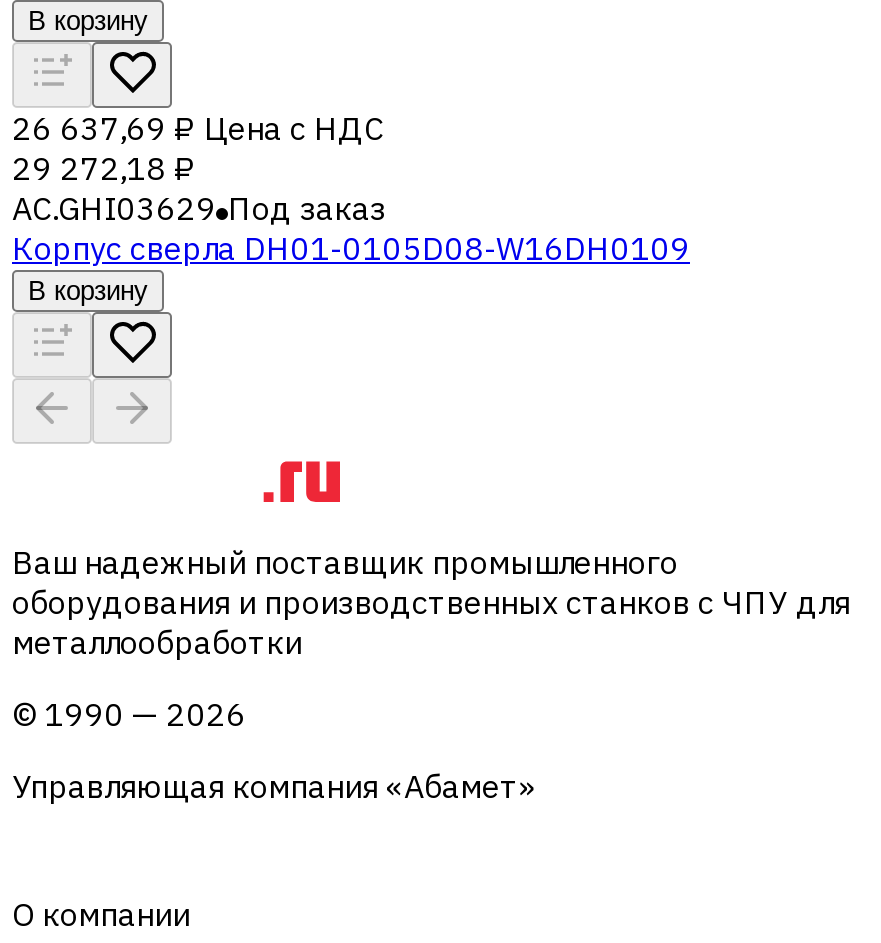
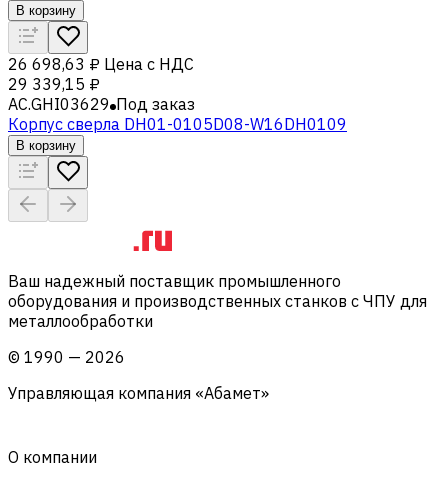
- 26 637,69 ₽ Цена с НДС
+ 26 698,63 ₽ Цена с НДС

- 29 272,18 ₽
+ 29 339,15 ₽
